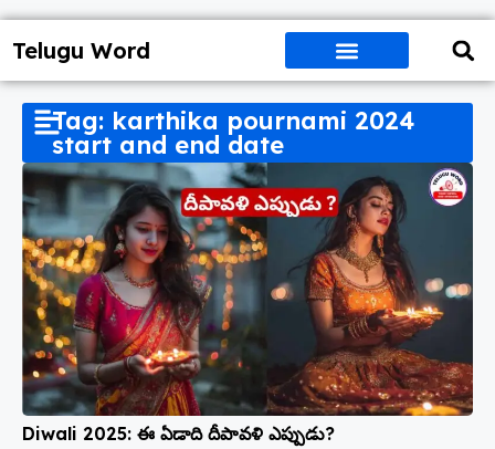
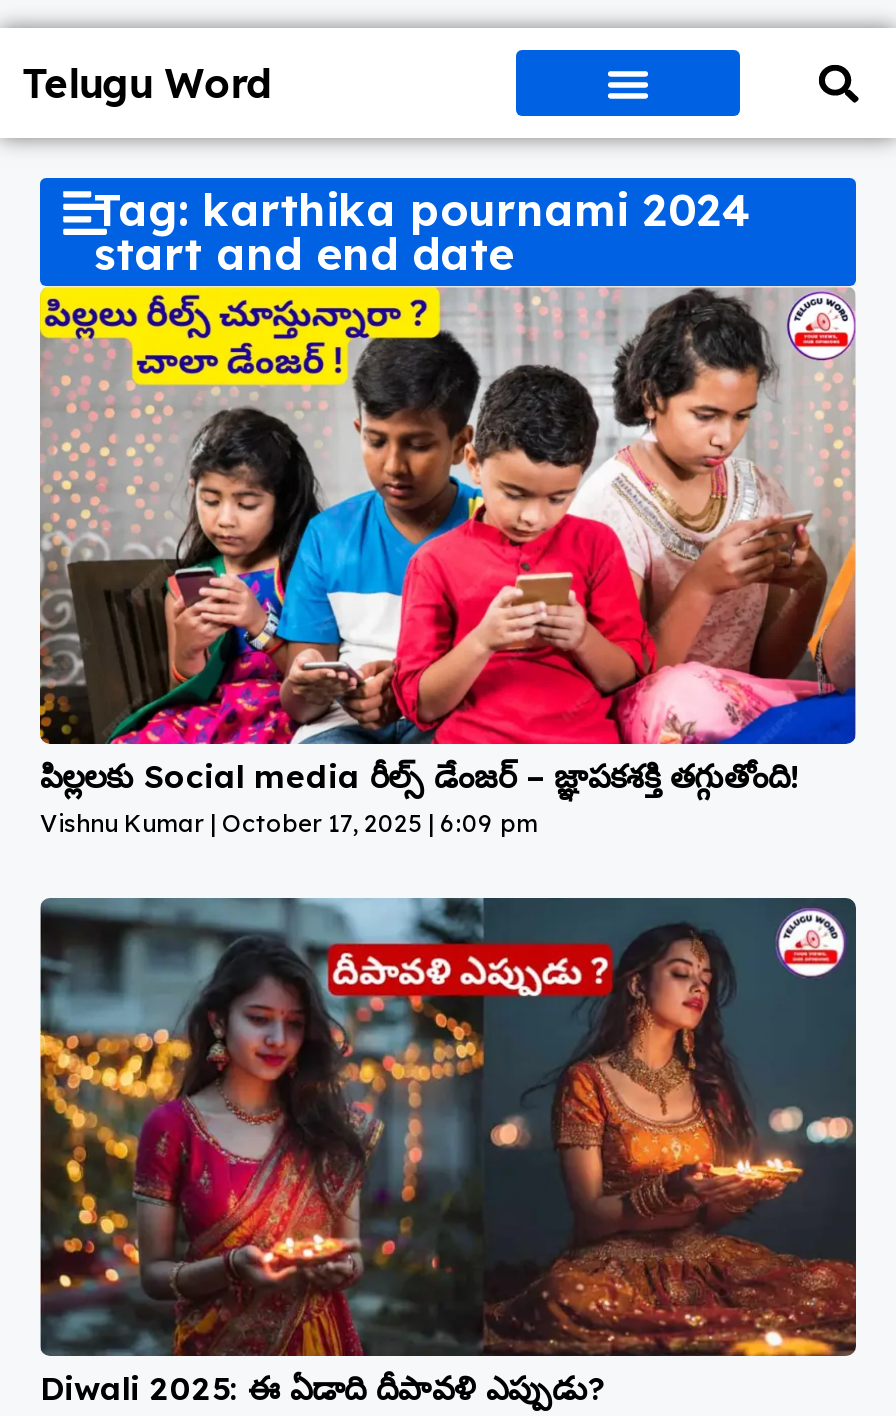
+ [image]
+ పిల్లలకు Social media రీల్స్ డేంజర్ – జ్ఞాపకశక్తి తగ్గుతోంది!
+ Vishnu Kumar October 17, 2025 6:09 pm
